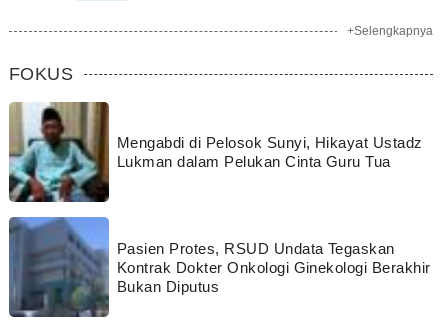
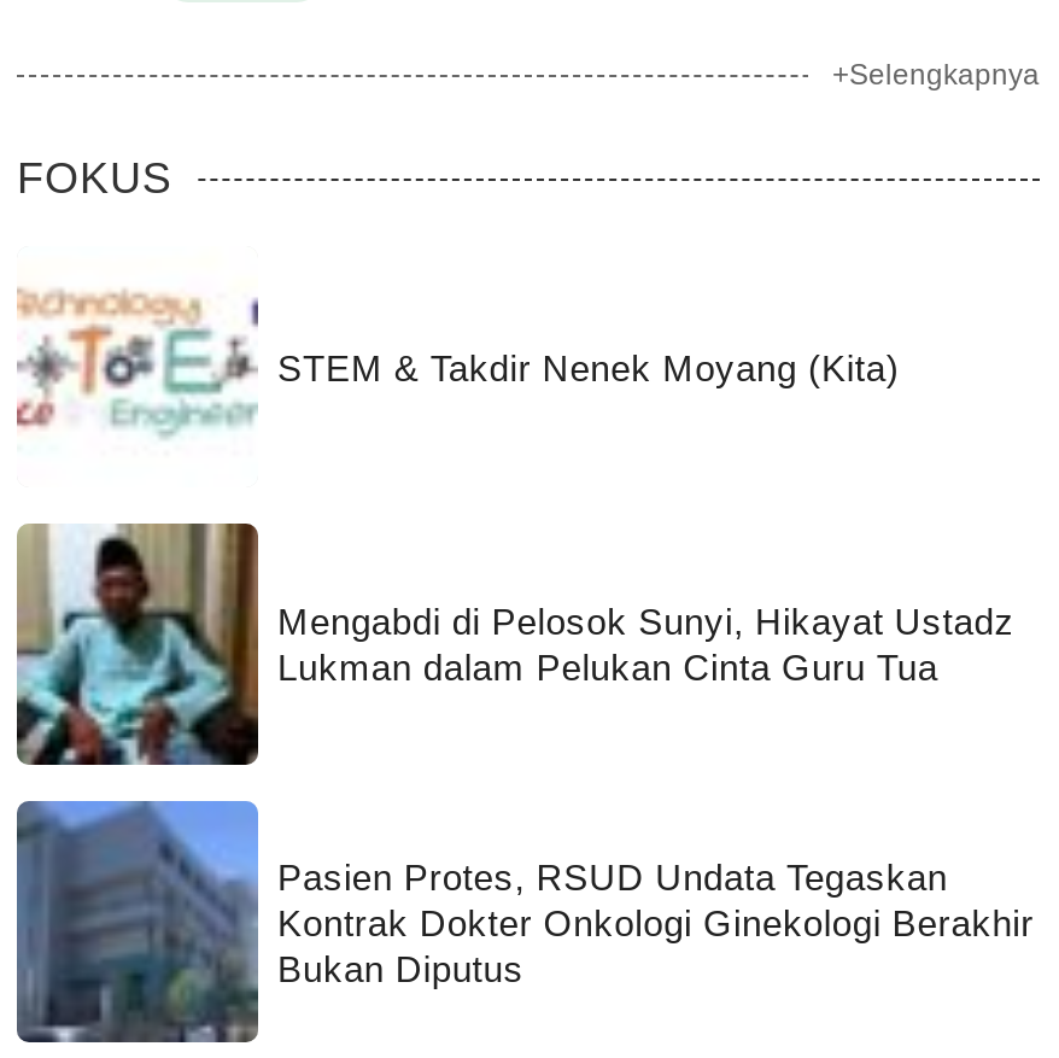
+ [image]
+ STEM & Takdir Nenek Moyang (Kita)
